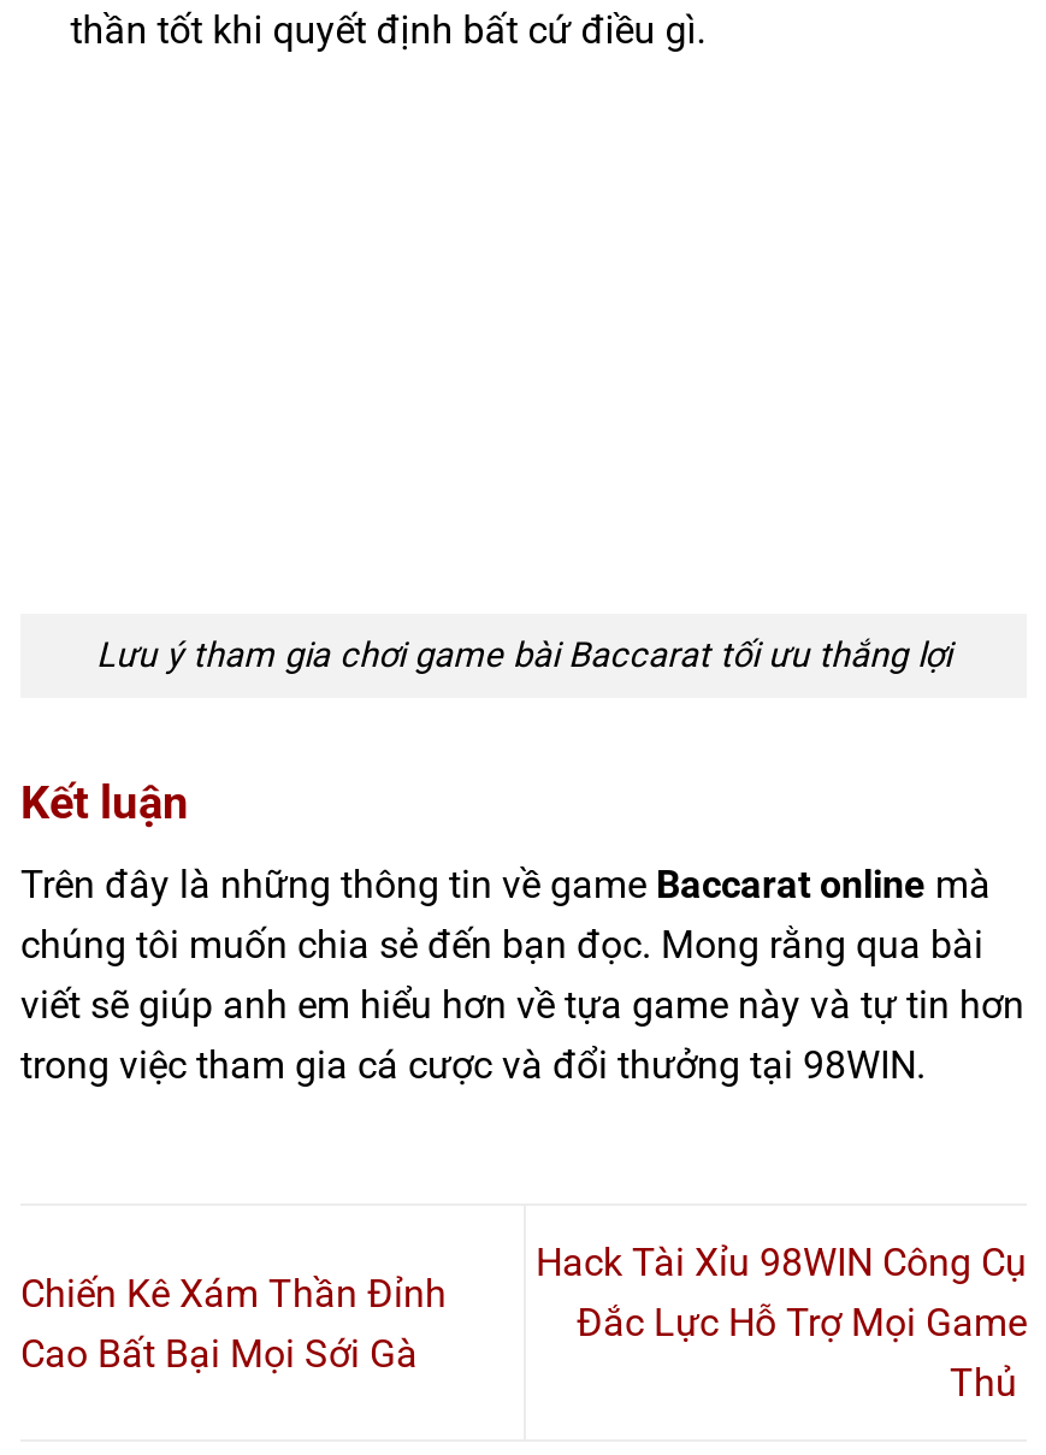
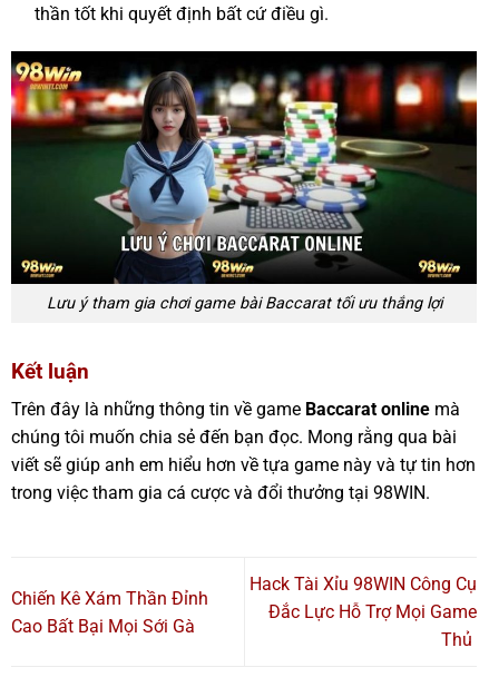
+ [image]
